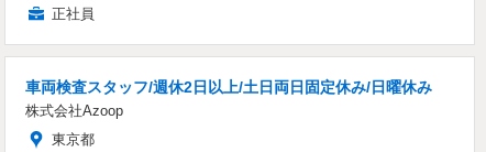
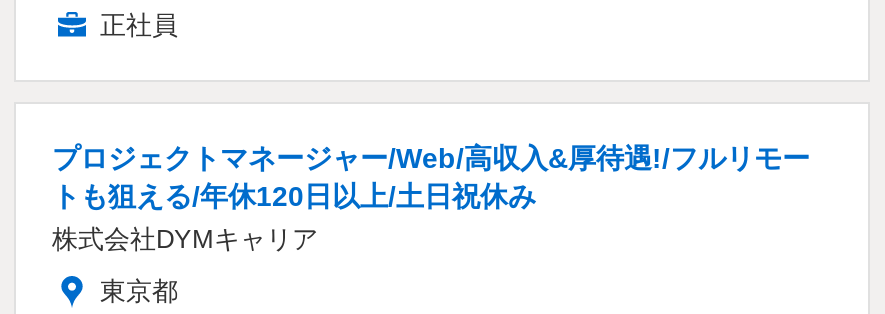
- 車両検査スタッフ/週休2日以上/土日両日固定休み/日曜休み
- 株式会社Azoop
+ プロジェクトマネージャー/Web/高収入&厚待遇!/フルリモー
+ トも狙える/年休120日以上/土日祝休み
+ 株式会社DYMキャリア
